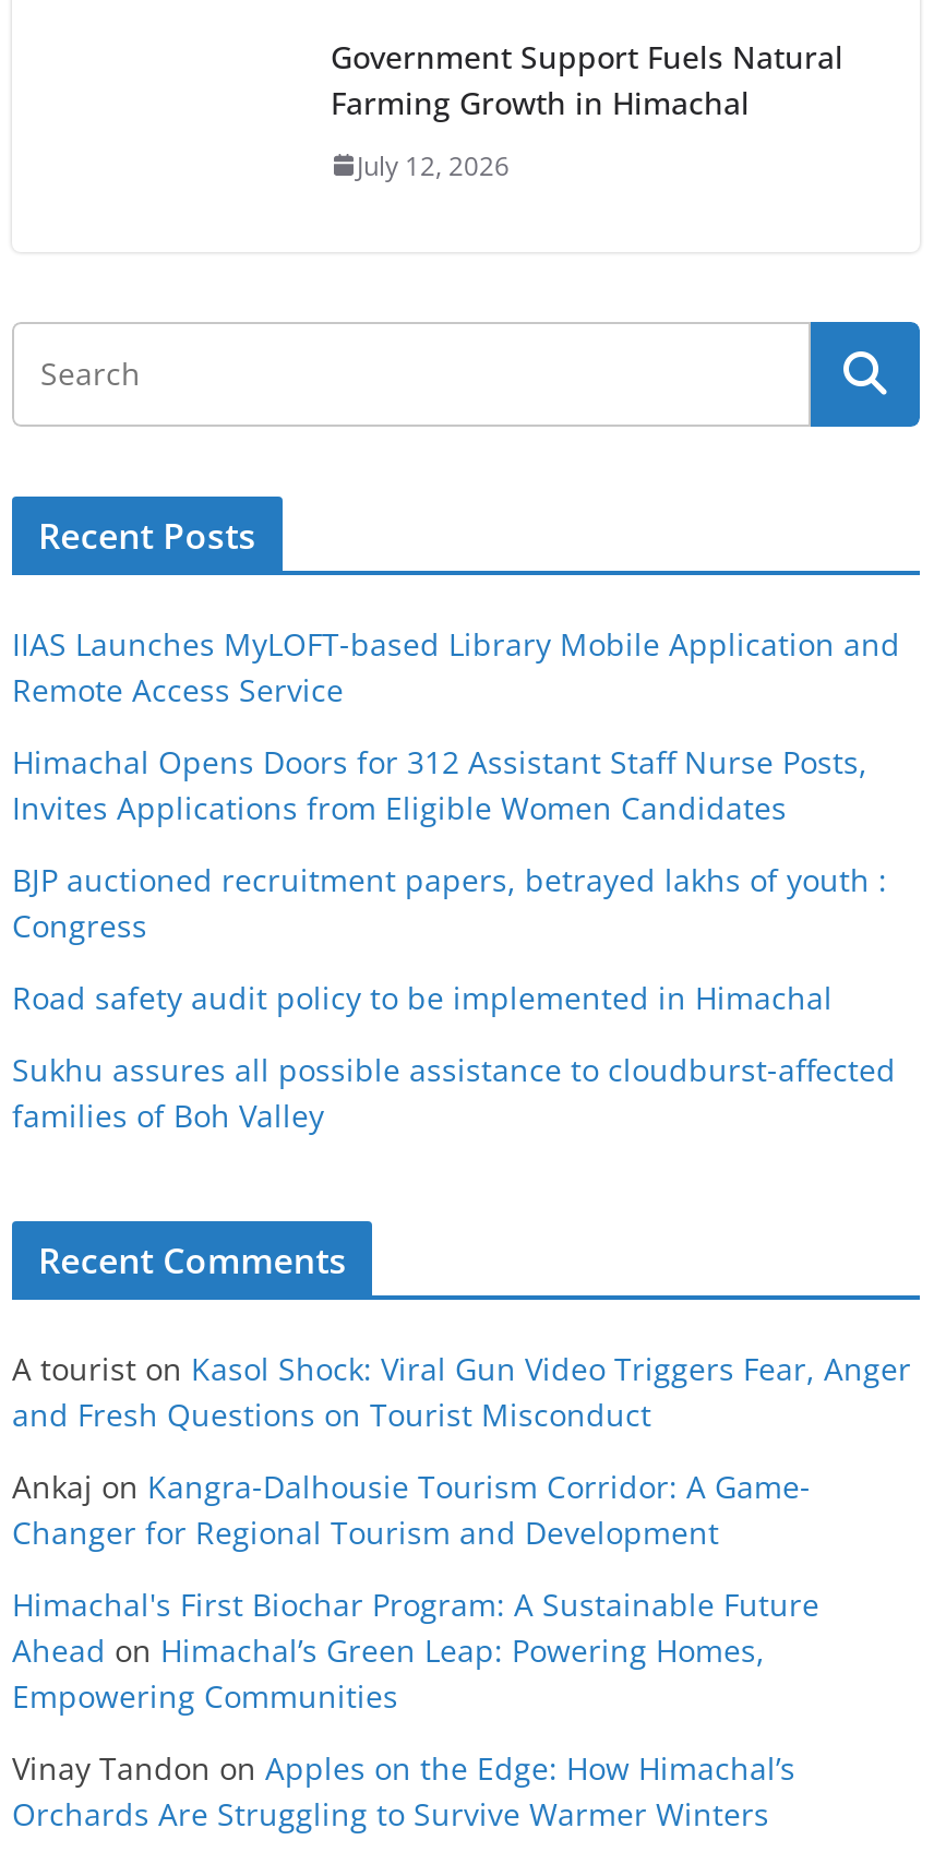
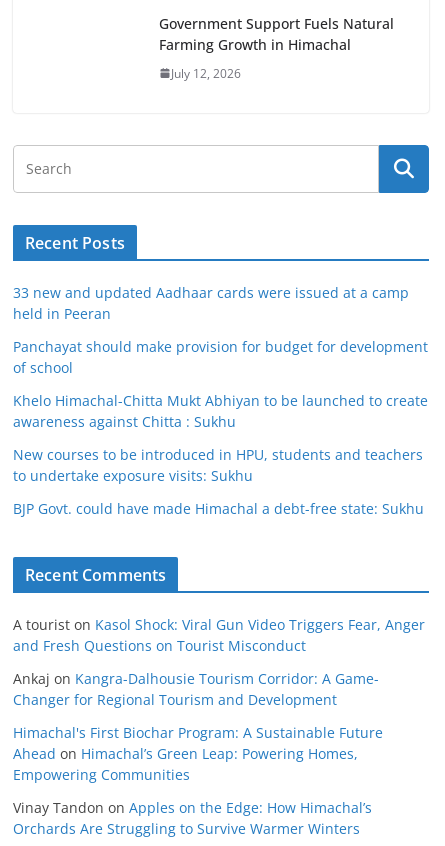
- IIAS Launches MyLOFT-based Library Mobile Application and
- Remote Access Service
+ 33 new and updated Aadhaar cards were issued at a camp
+ held in Peeran

- Himachal Opens Doors for 312 Assistant Staff Nurse Posts,
- Invites Applications from Eligible Women Candidates
+ Panchayat should make provision for budget for development
+ of school

- BJP auctioned recruitment papers, betrayed lakhs of youth :
- Congress
+ Khelo Himachal-Chitta Mukt Abhiyan to be launched to create
+ awareness against Chitta : Sukhu

- Road safety audit policy to be implemented in Himachal
+ New courses to be introduced in HPU, students and teachers
+ to undertake exposure visits: Sukhu

- Sukhu assures all possible assistance to cloudburst-affected
- families of Boh Valley
+ BJP Govt. could have made Himachal a debt-free state: Sukhu
